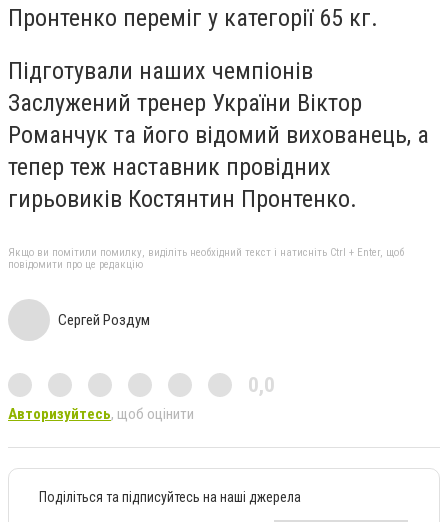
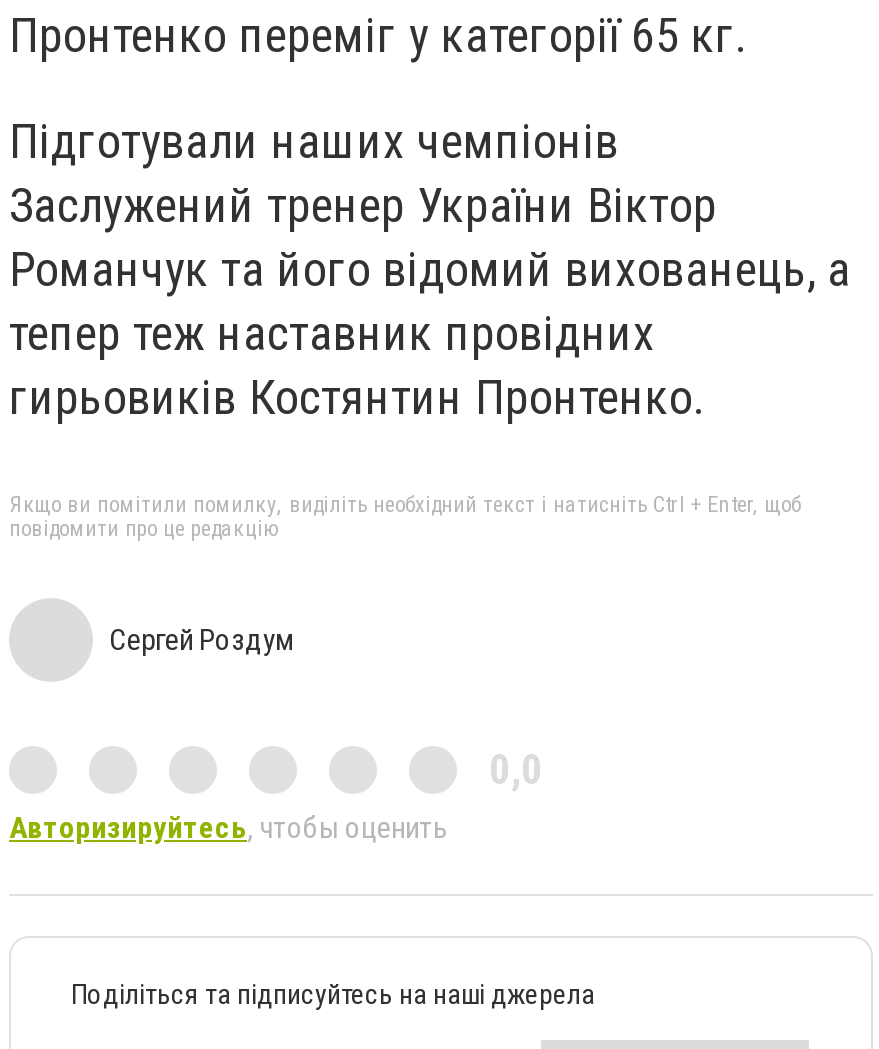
- Авторизуйтесь, щоб оцінити
+ Авторизируйтесь, чтобы оценить
